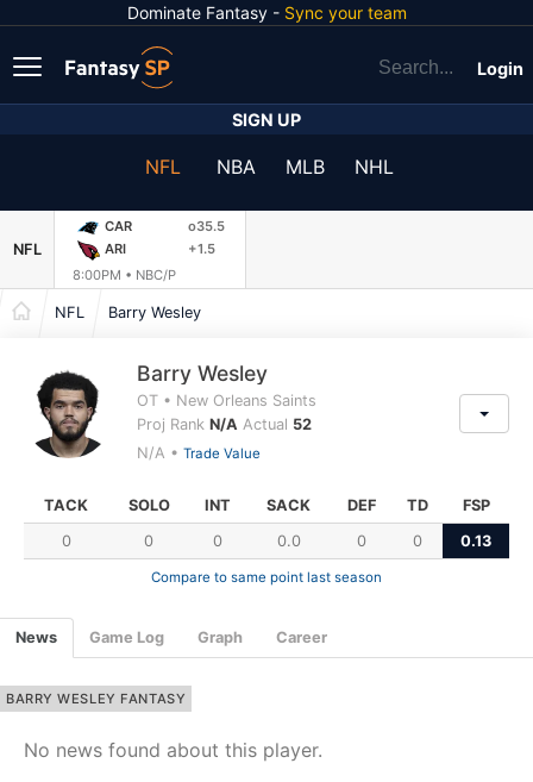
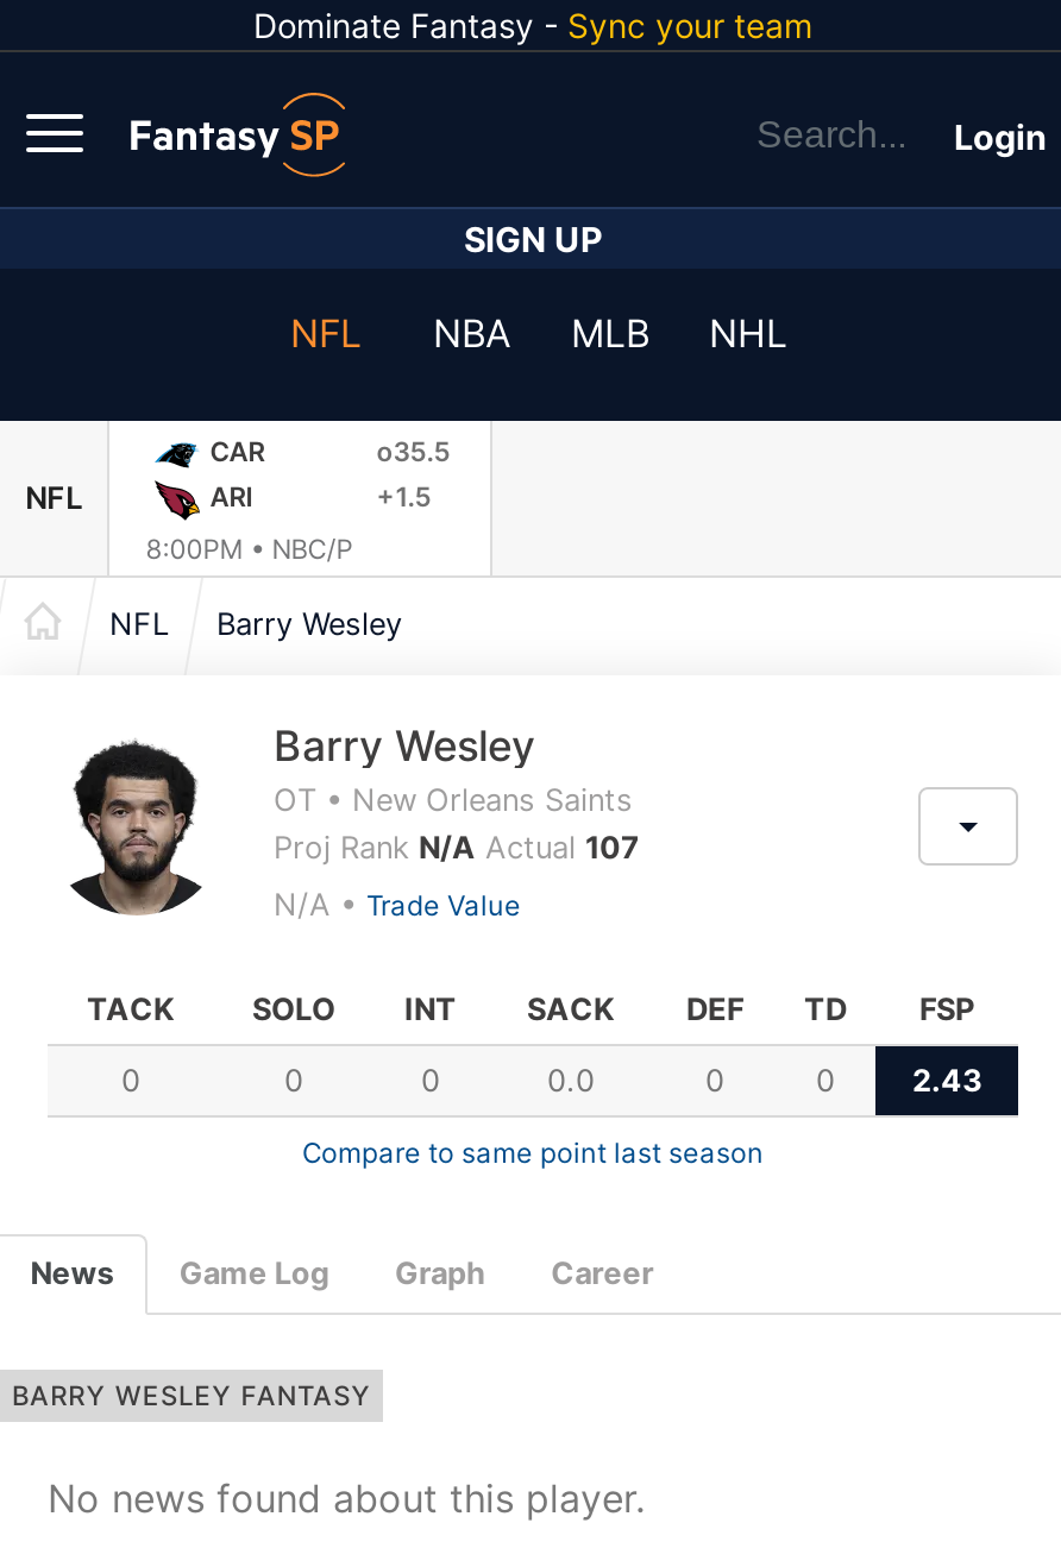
- Proj Rank N/A Actual 52
+ Proj Rank N/A Actual 107

- 0.13
+ 2.43
